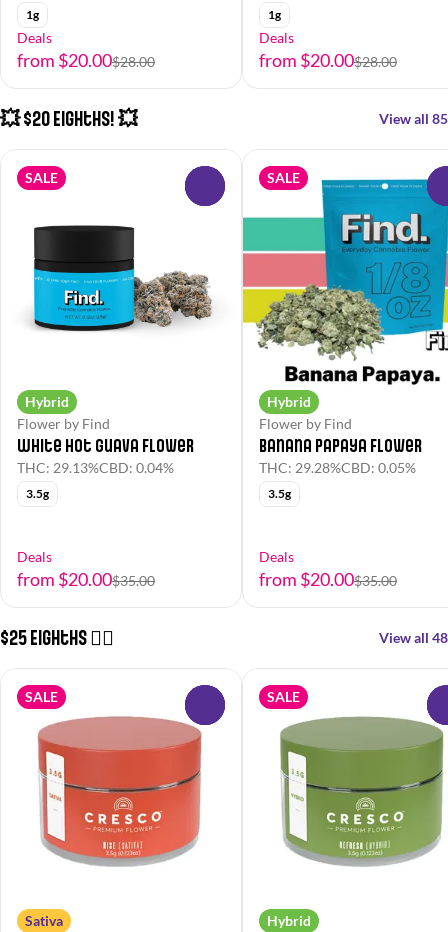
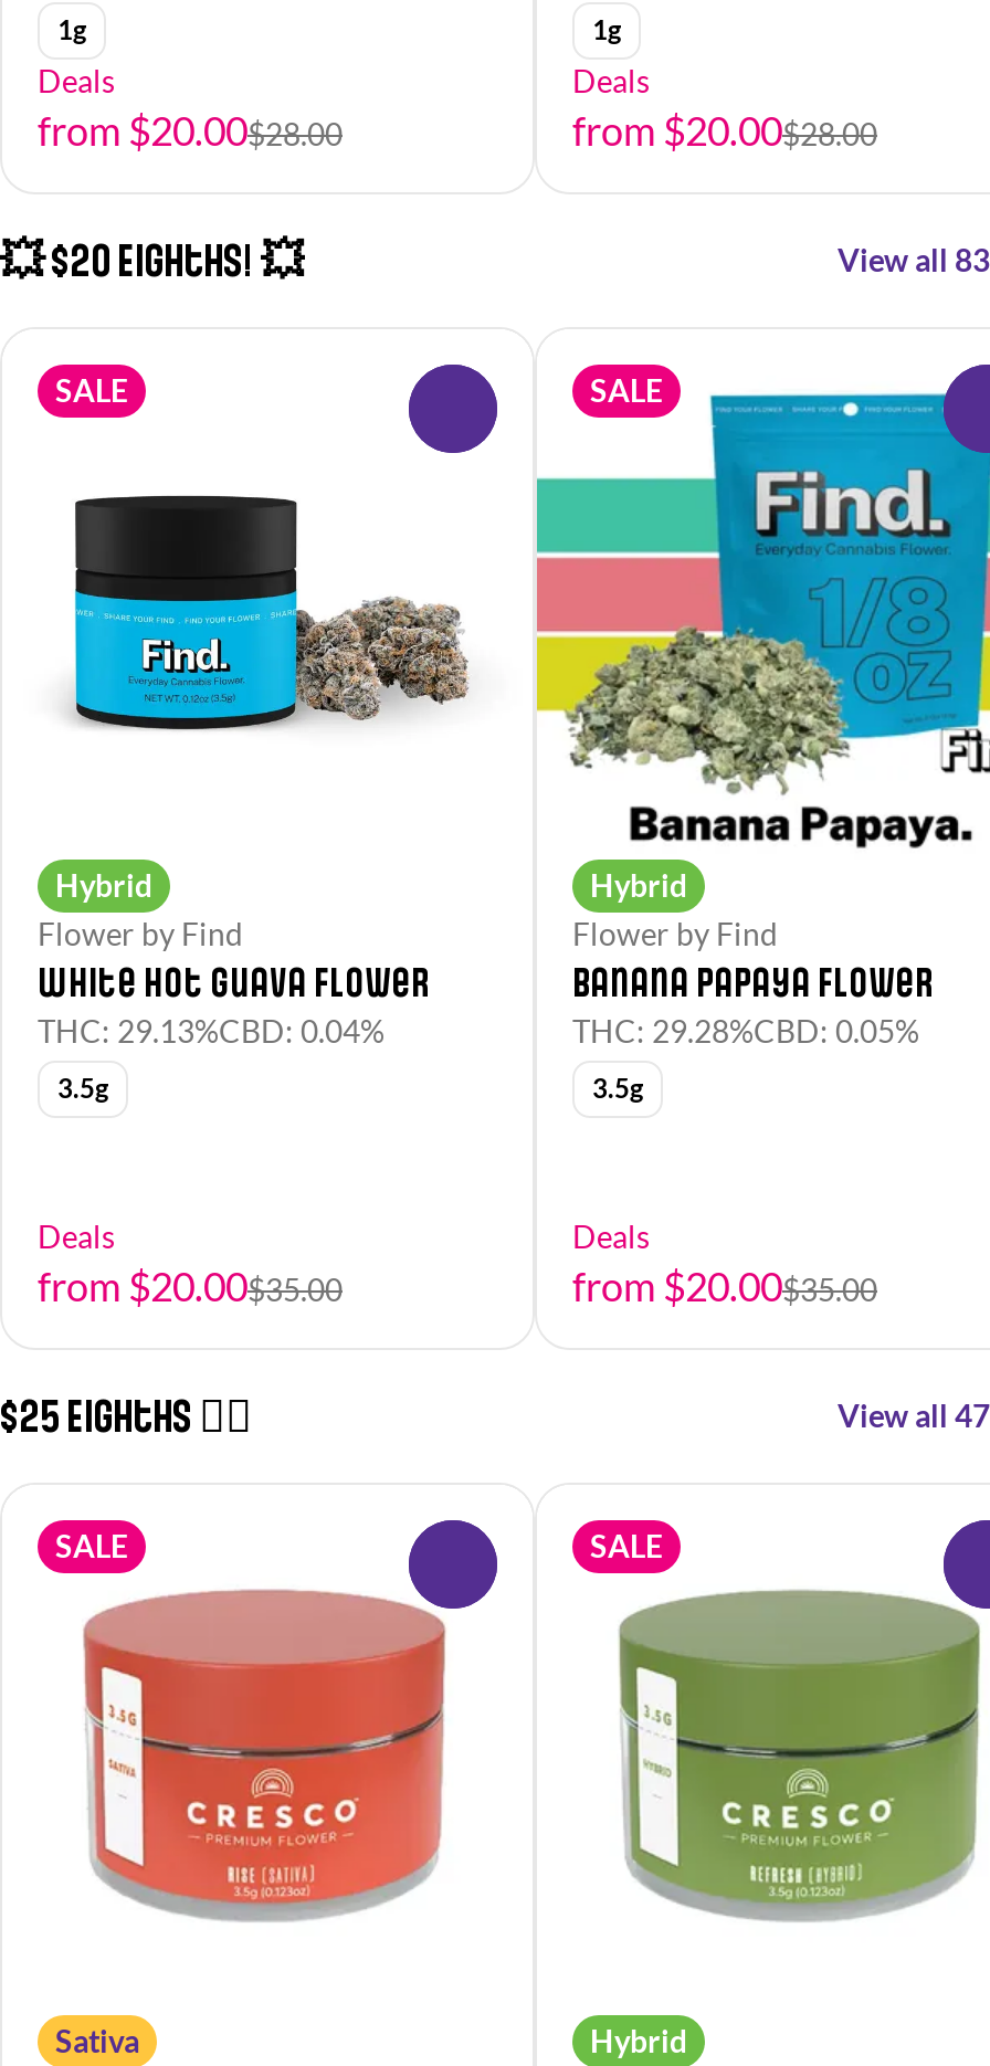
- View all 85
+ View all 83

- View all 48
+ View all 47
